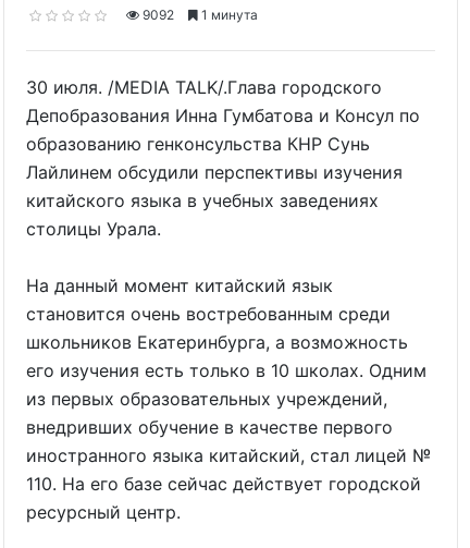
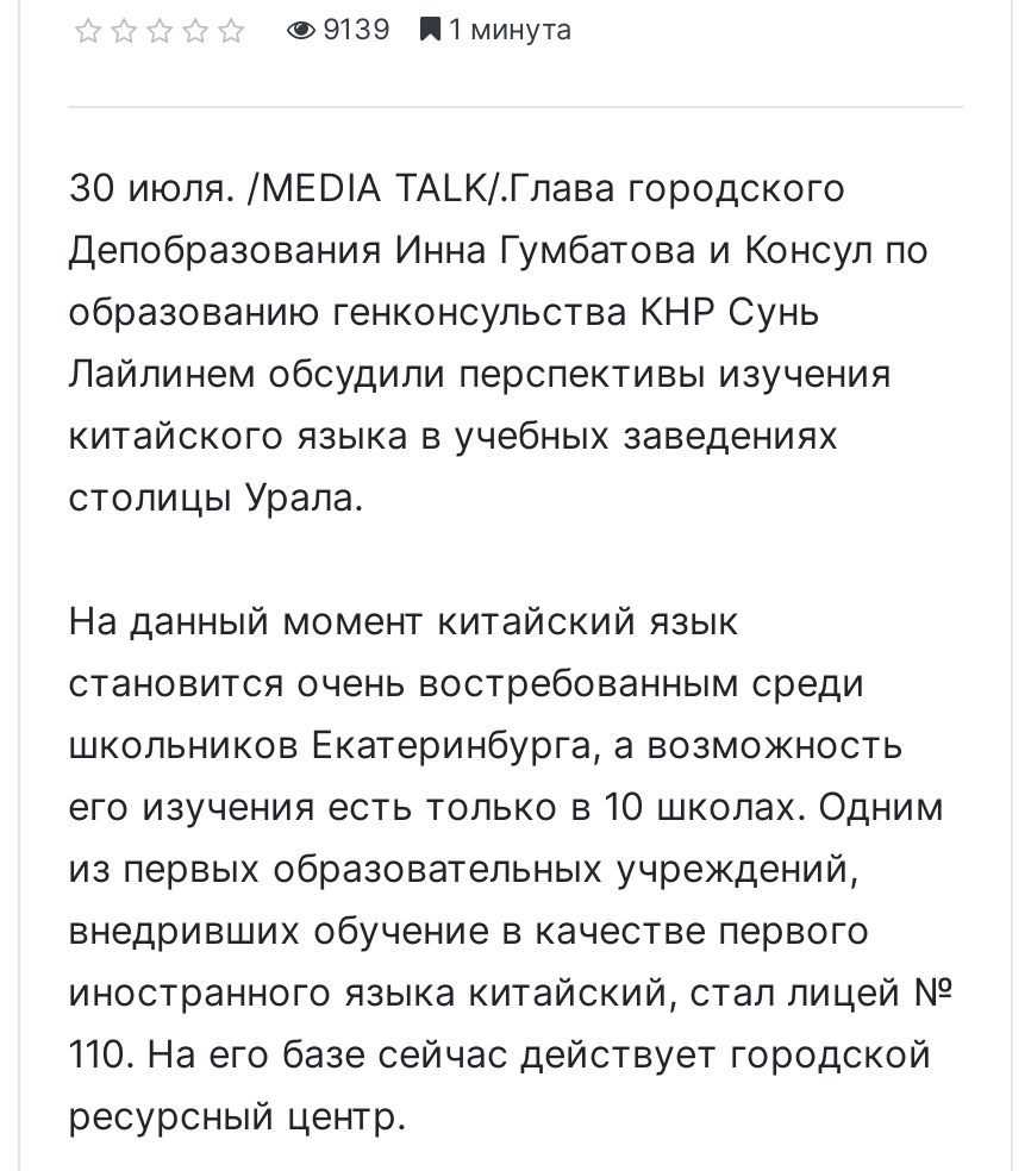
- 9092
+ 9139
